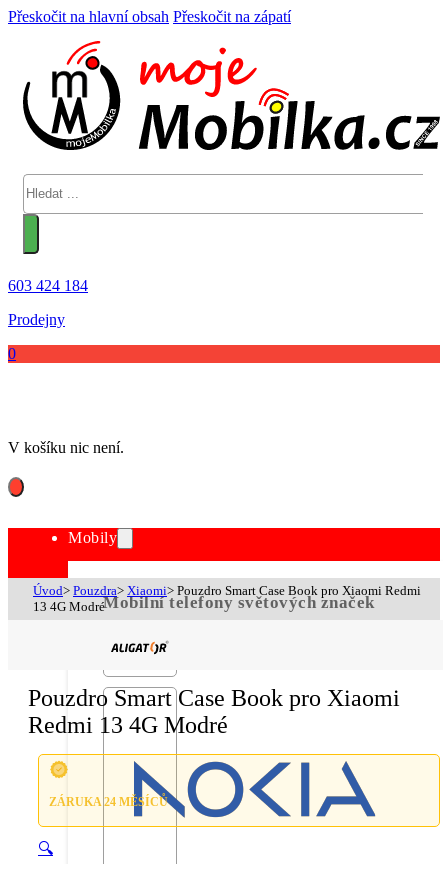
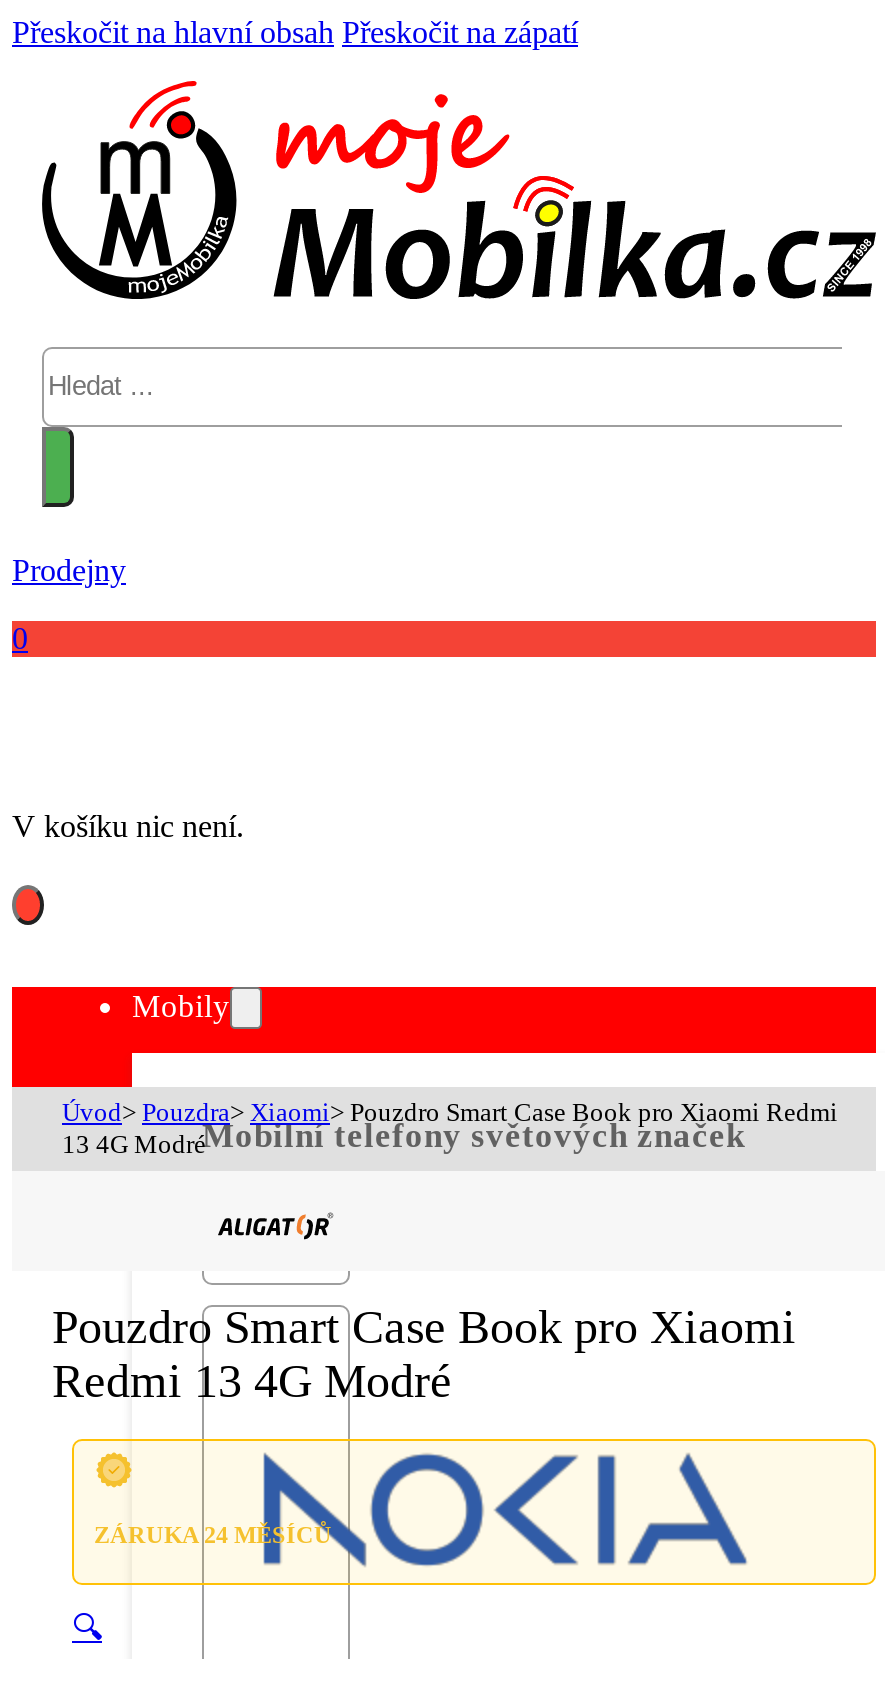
- 603 424 184
